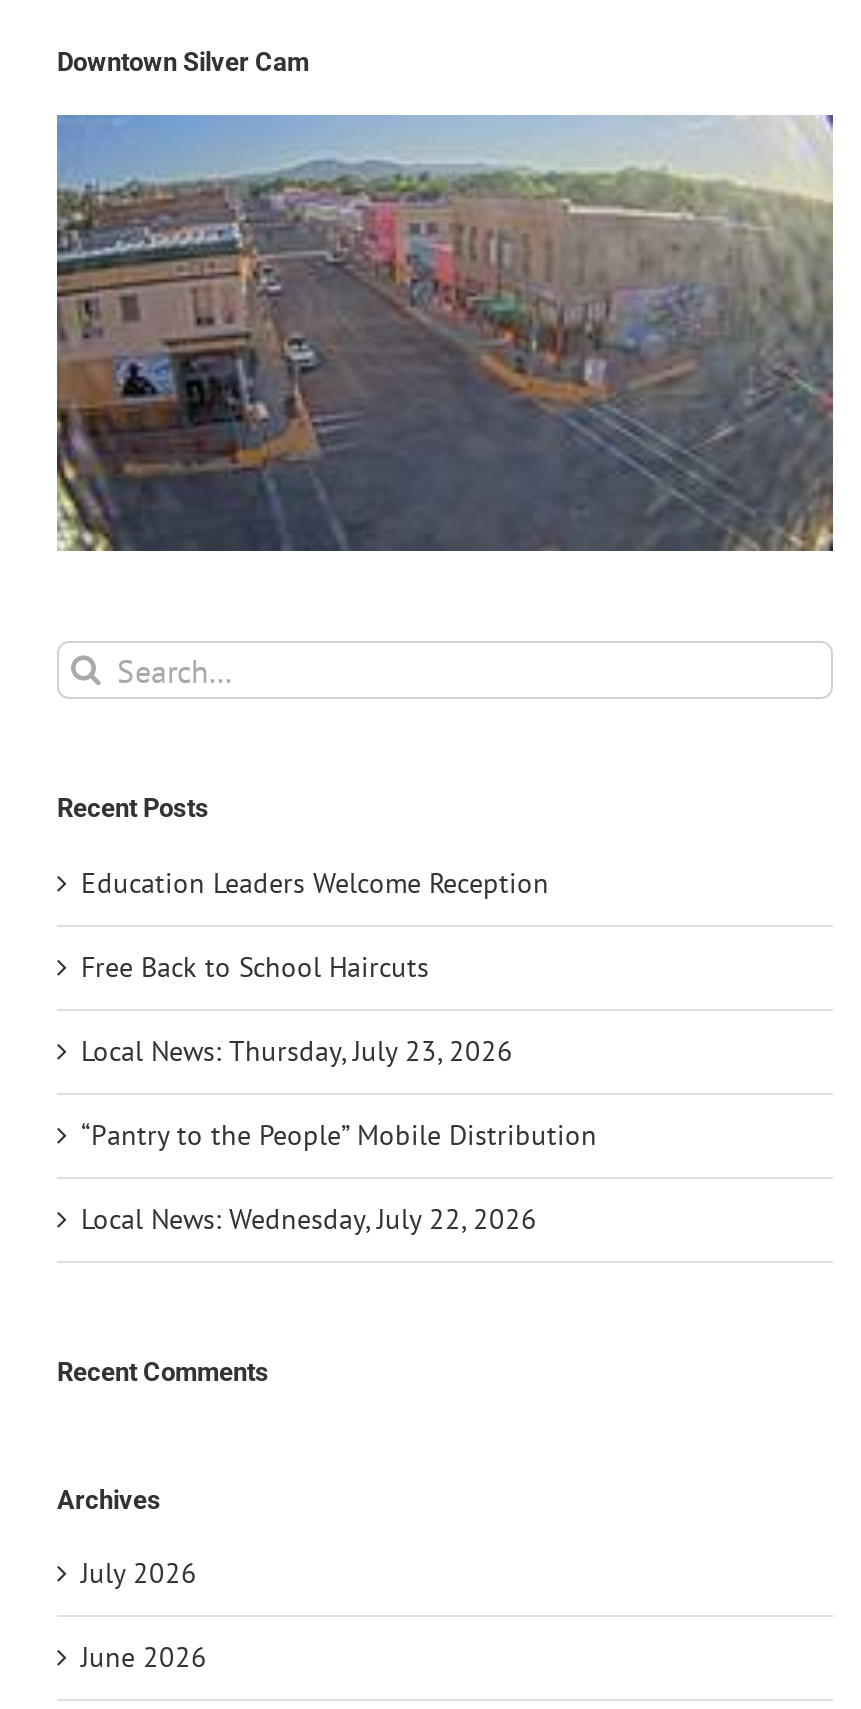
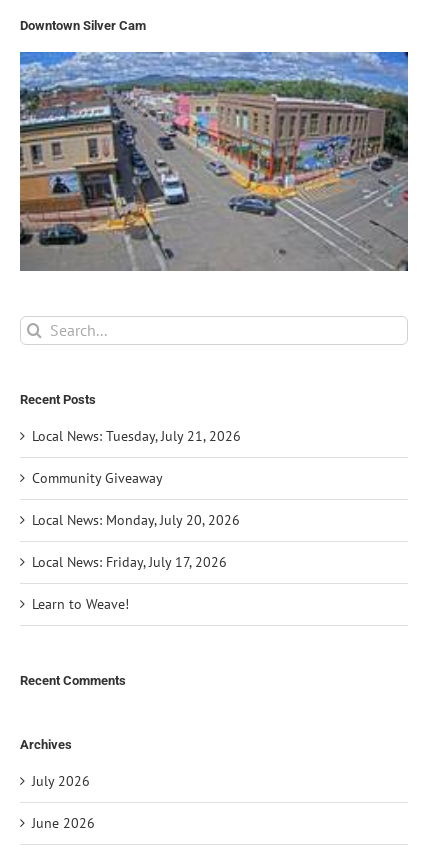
- [image]
+ [image]

- Education Leaders Welcome Reception
+ Local News: Tuesday, July 21, 2026

- Free Back to School Haircuts
+ Community Giveaway

- Local News: Thursday, July 23, 2026
+ Local News: Monday, July 20, 2026

- “Pantry to the People” Mobile Distribution
+ Local News: Friday, July 17, 2026

- Local News: Wednesday, July 22, 2026
+ Learn to Weave!
